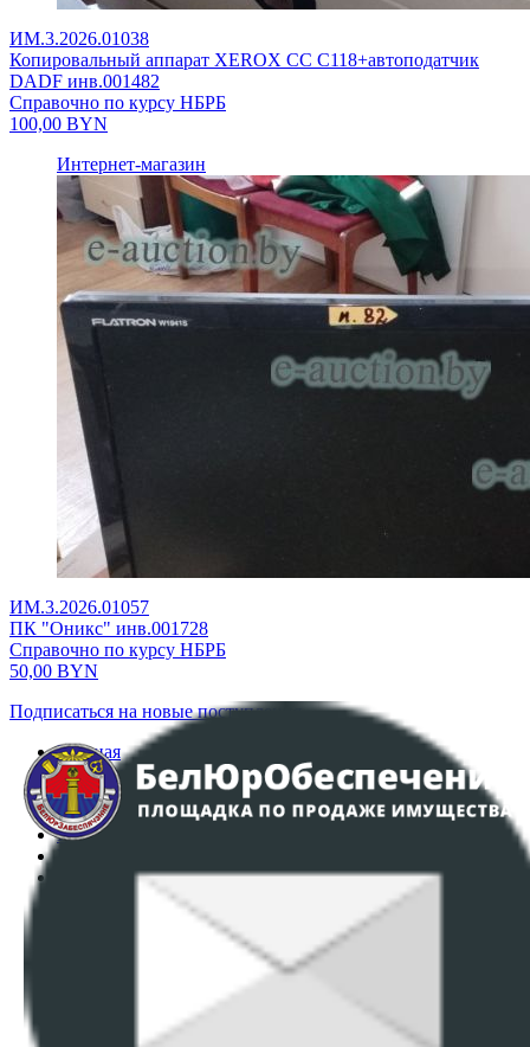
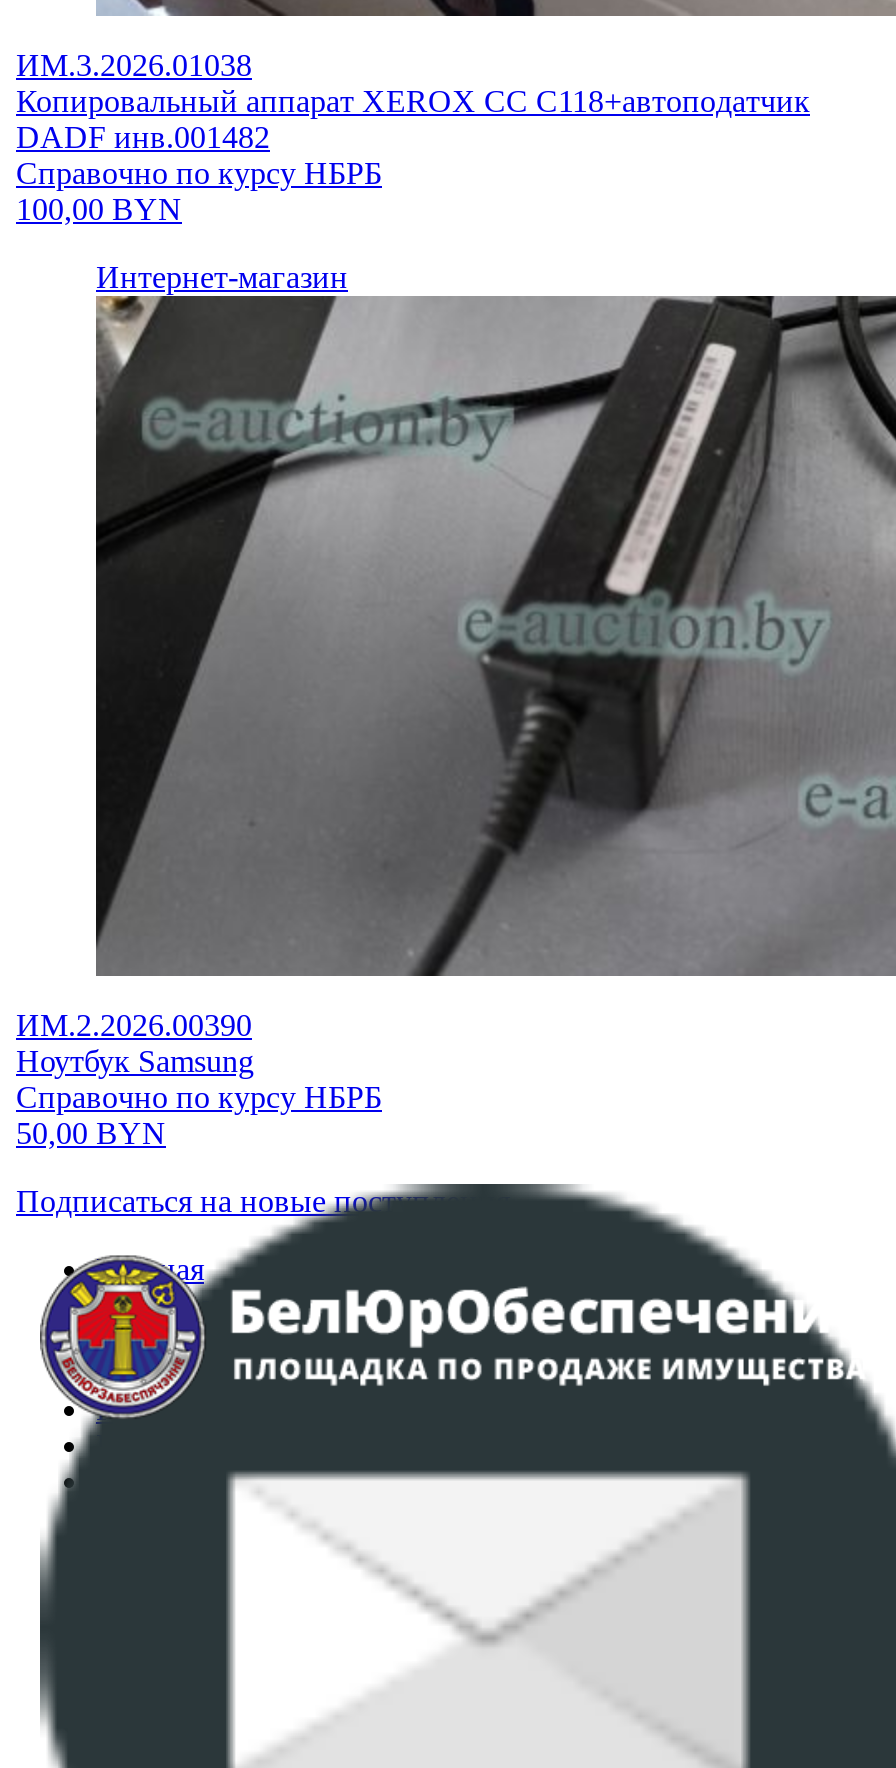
- [image]
- ИМ.3.2026.01057
- ПК "Оникс" инв.001728
+ [image]
+ ИМ.2.2026.00390
+ Ноутбук Samsung
